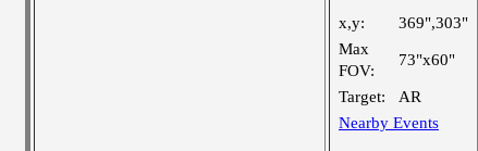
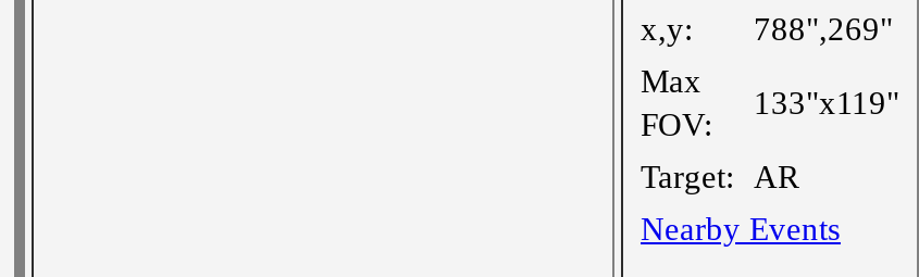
- x,y: 369",303"
+ x,y: 788",269"

- 73"x60"
+ 133"x119"
